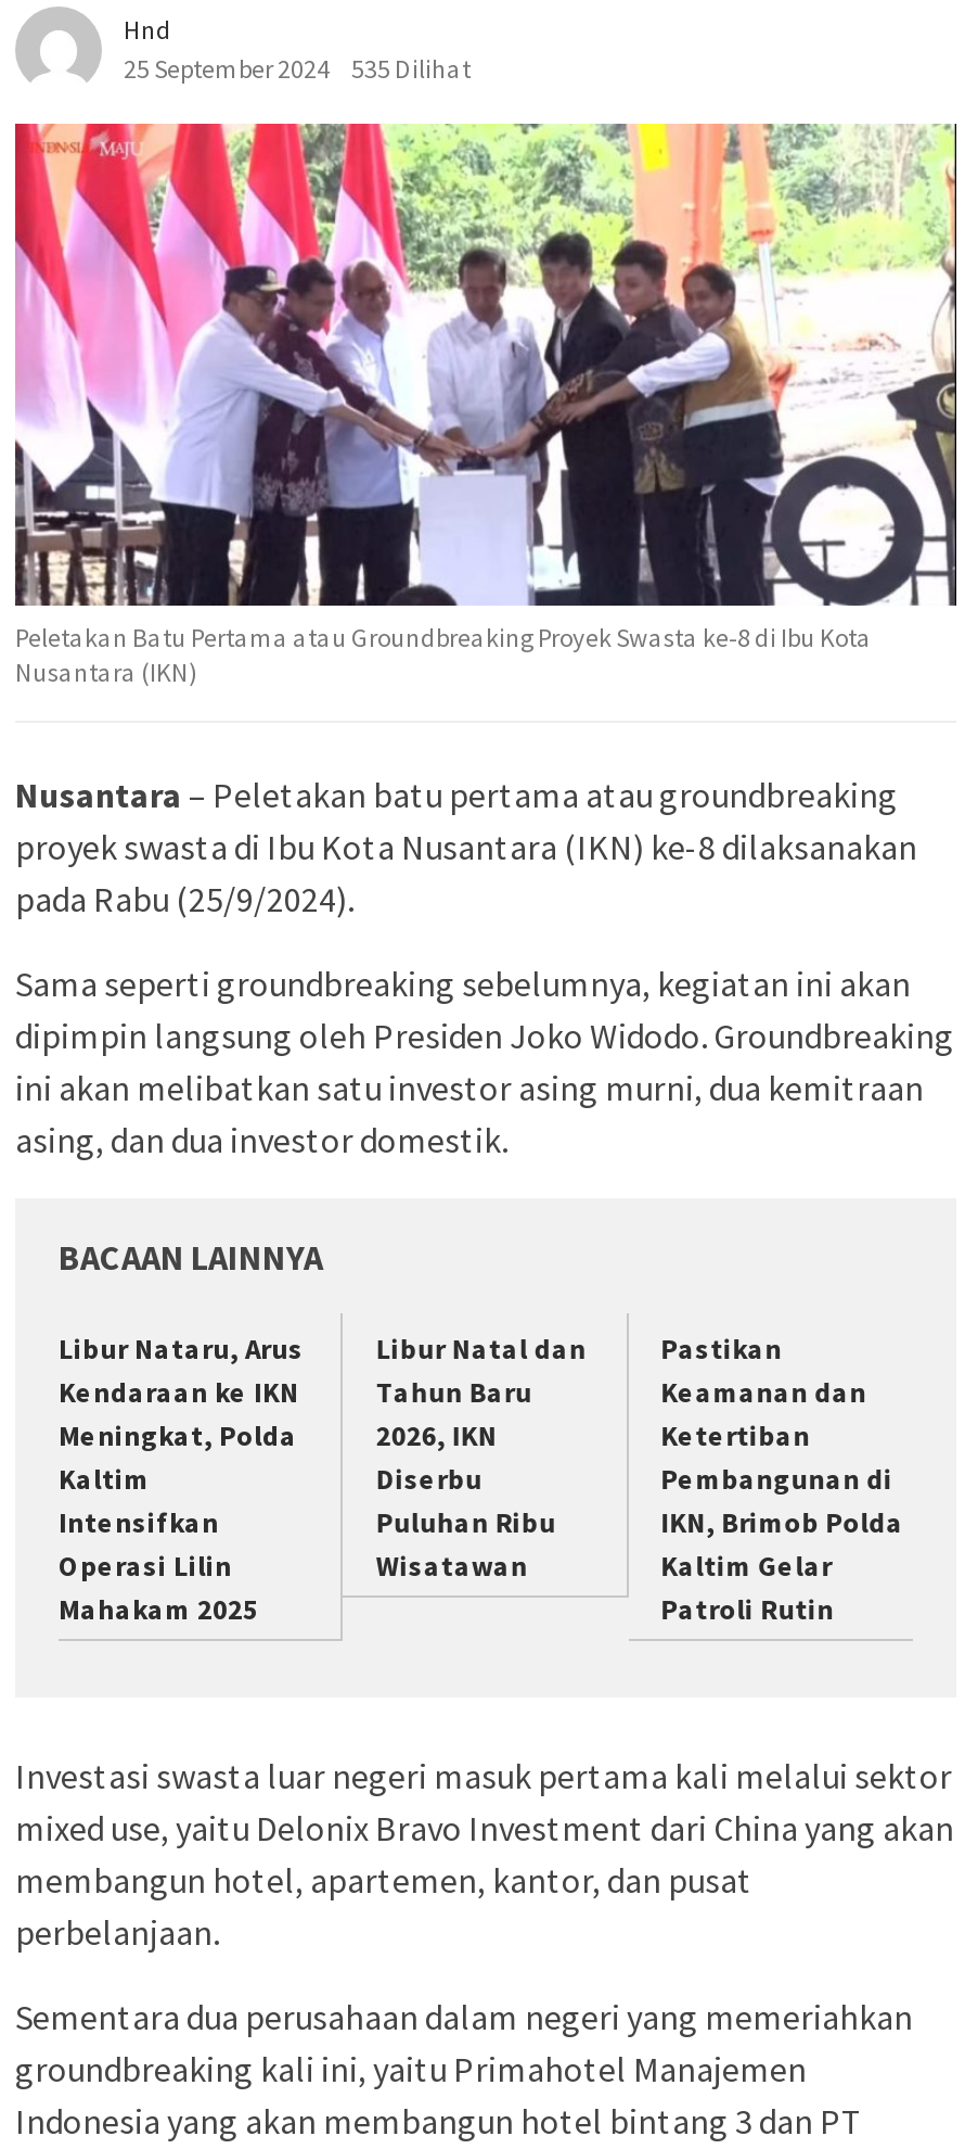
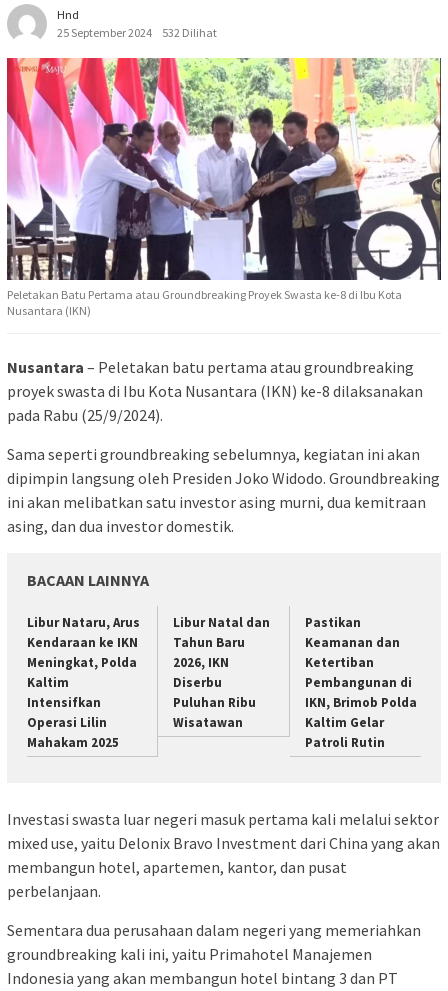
- 25 September 2024 535 Dilihat
+ 25 September 2024 532 Dilihat
